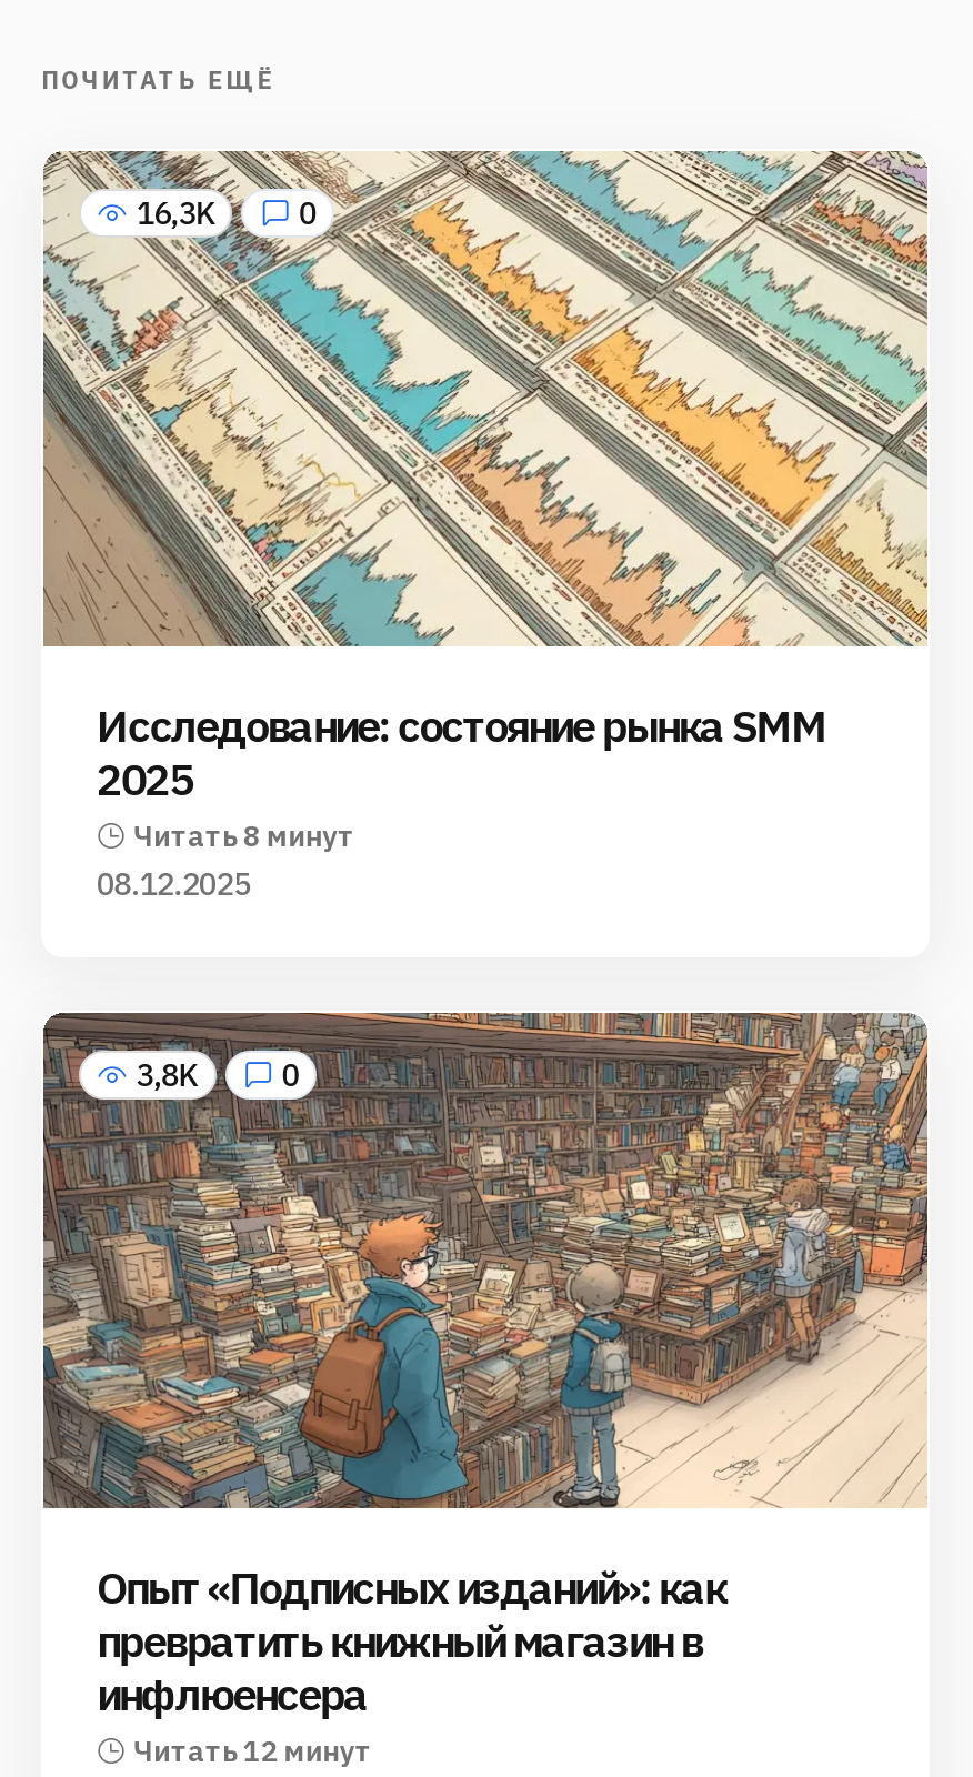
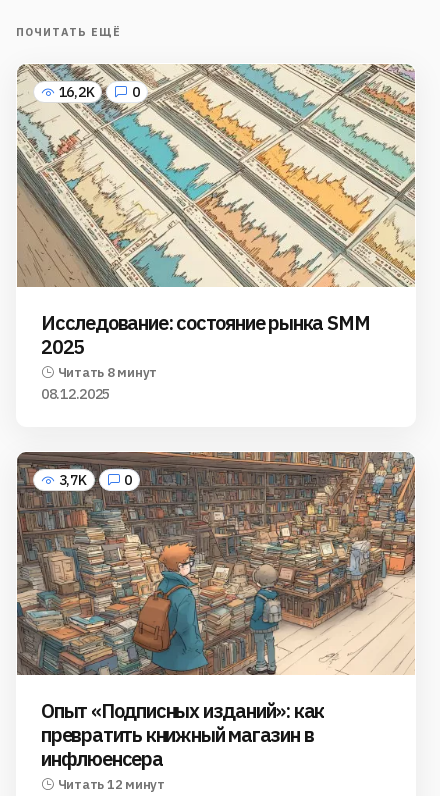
- 16,3K
+ 16,2K

- 3,8K
+ 3,7K
